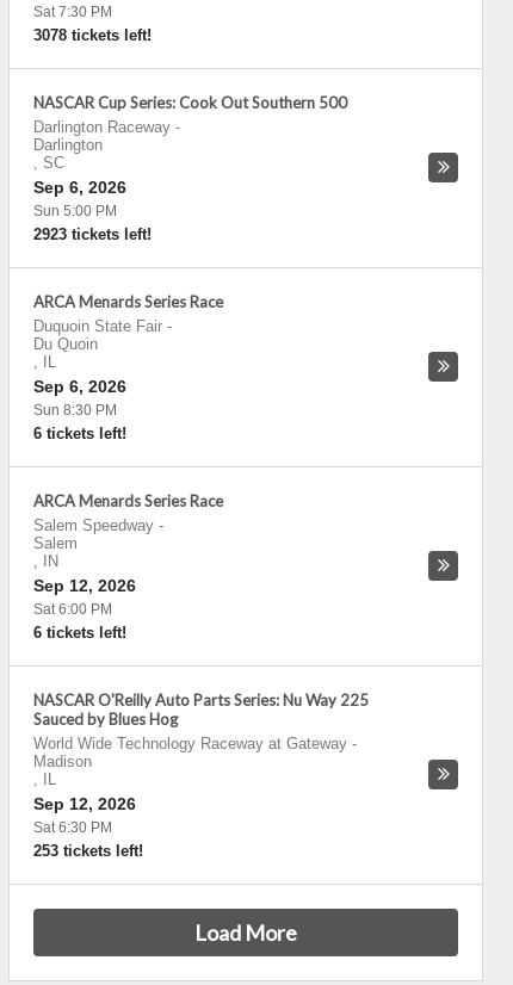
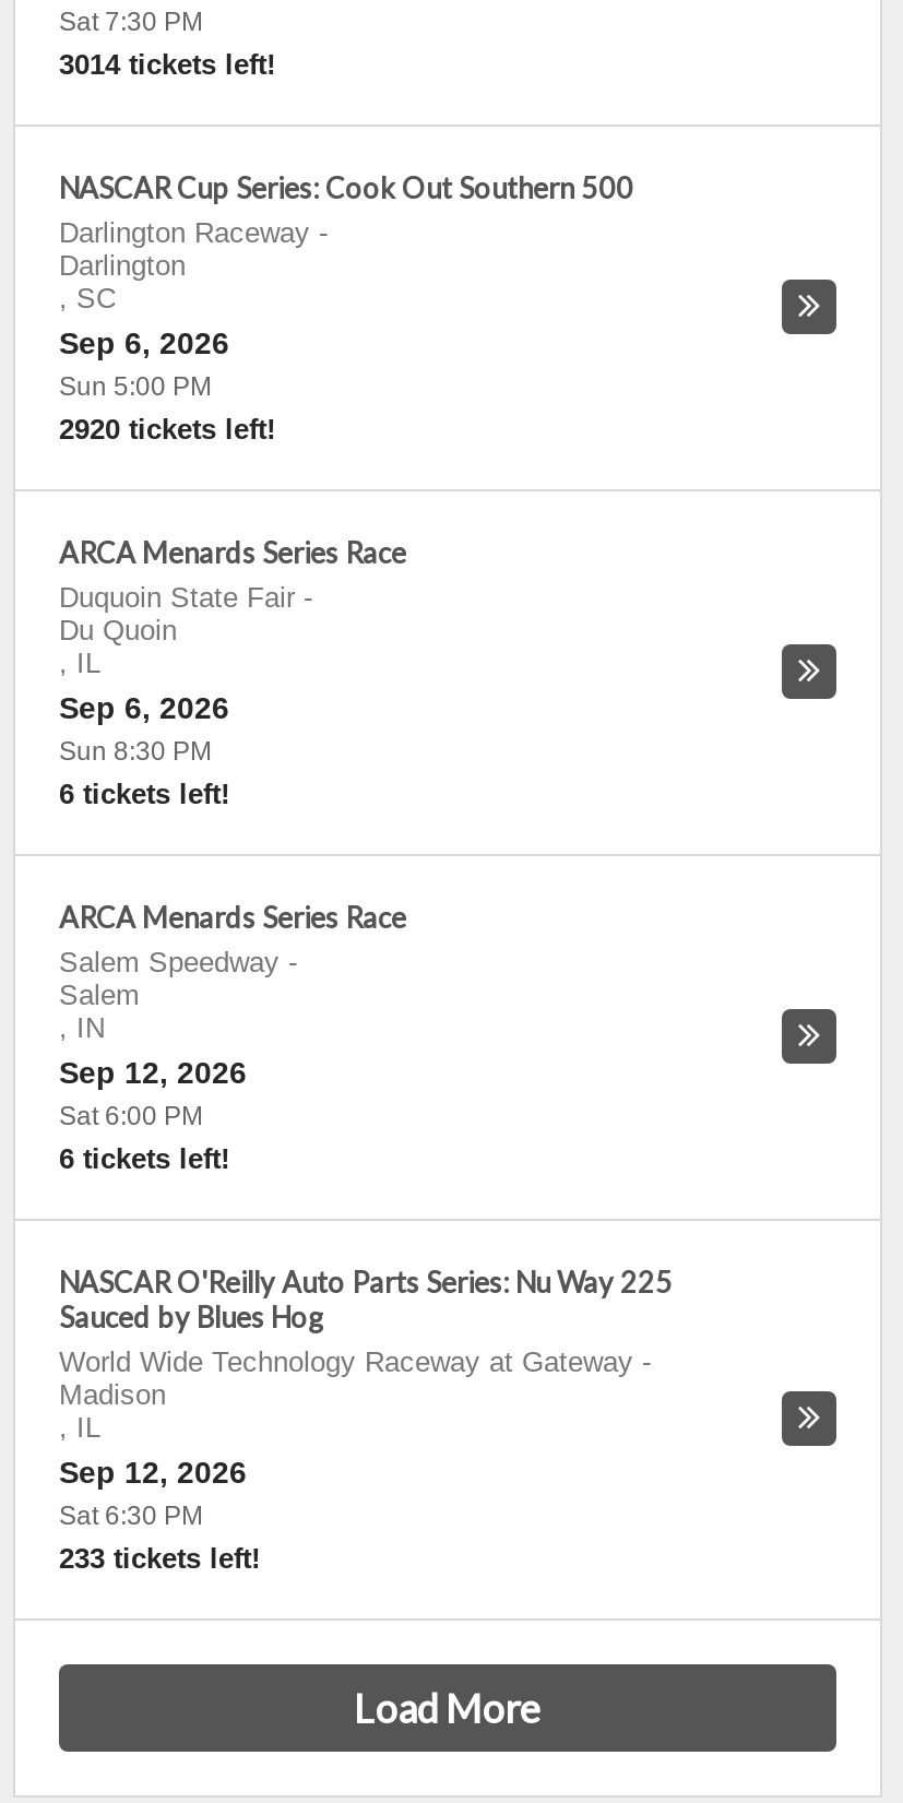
- 3078 tickets left!
+ 3014 tickets left!

- 2923 tickets left!
+ 2920 tickets left!

- 253 tickets left!
+ 233 tickets left!
